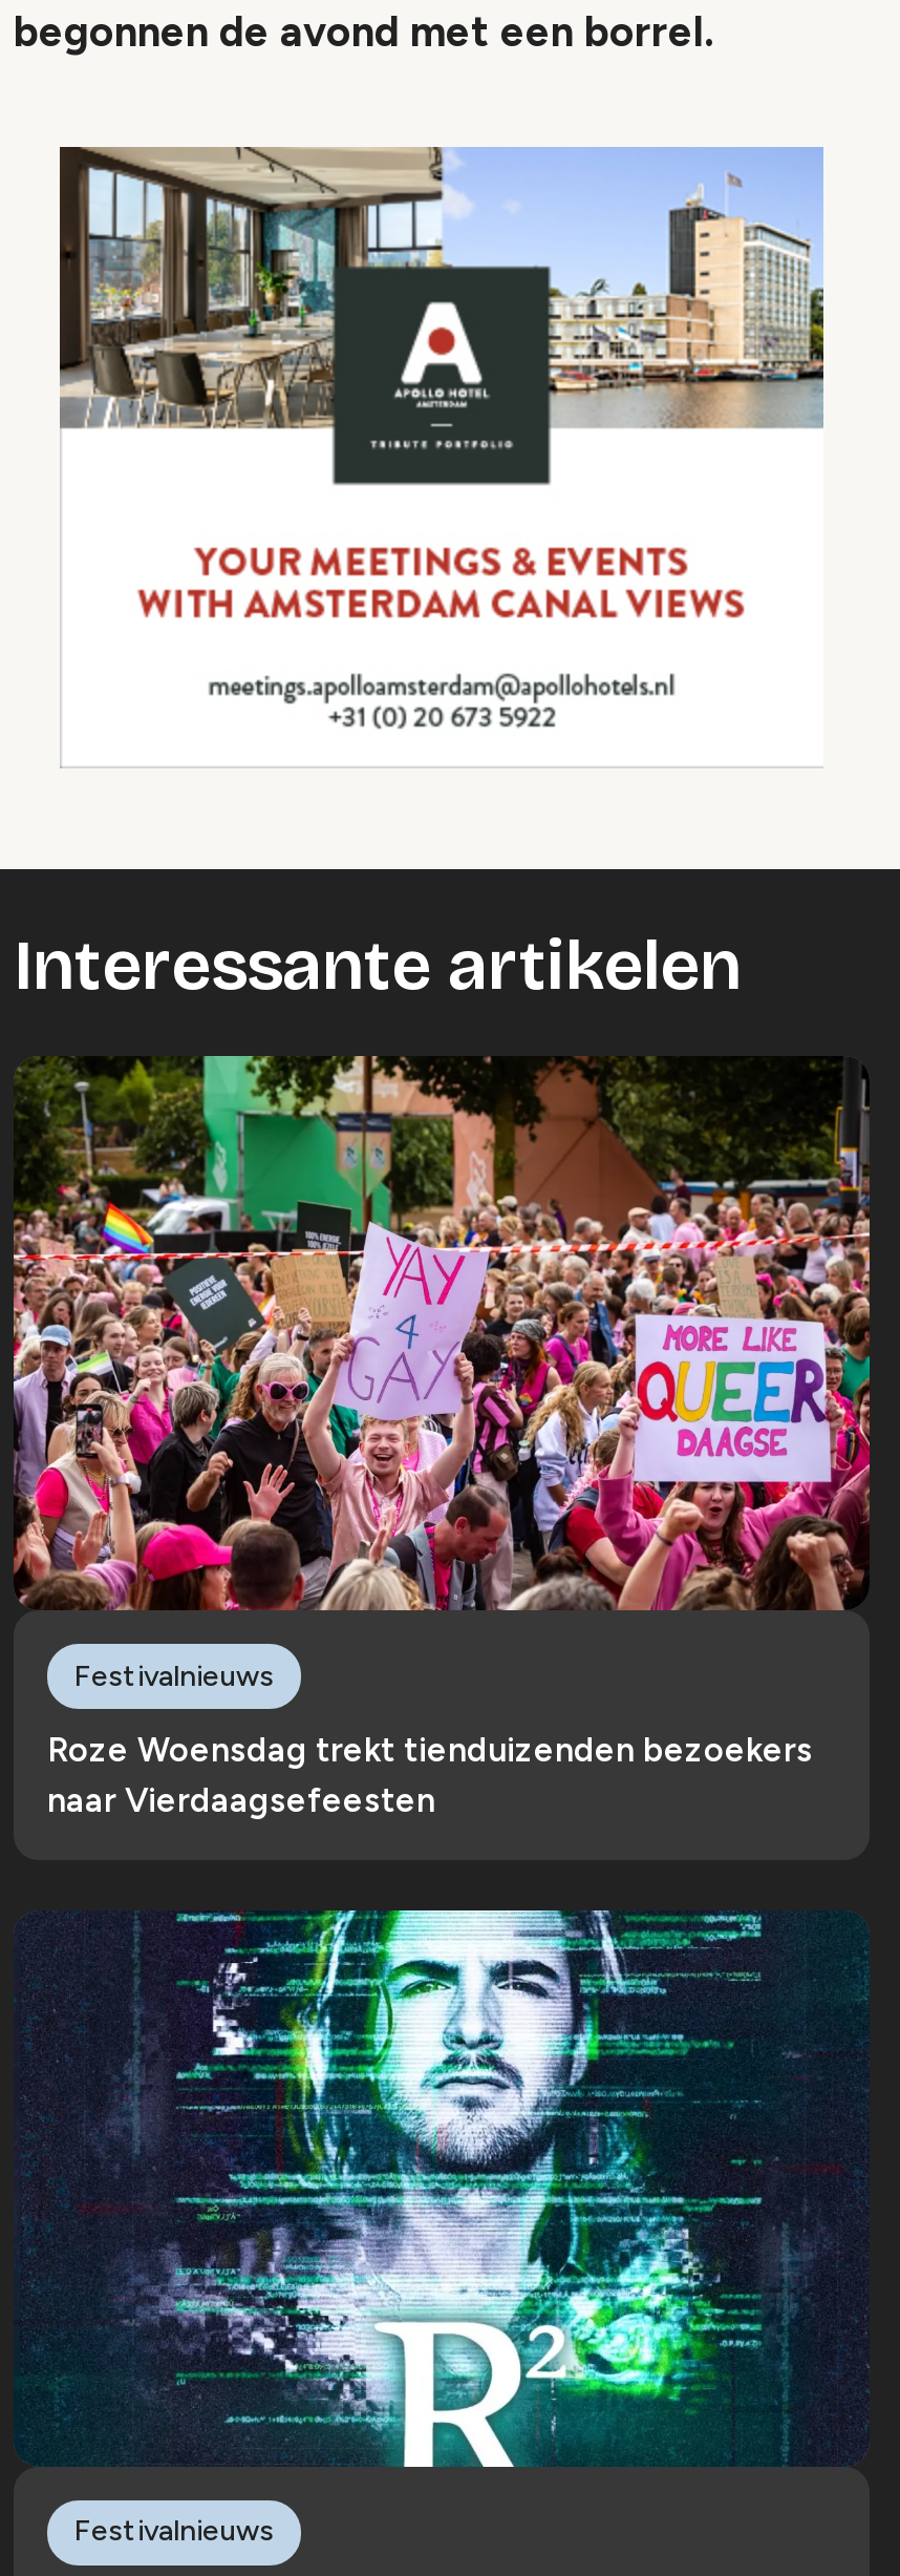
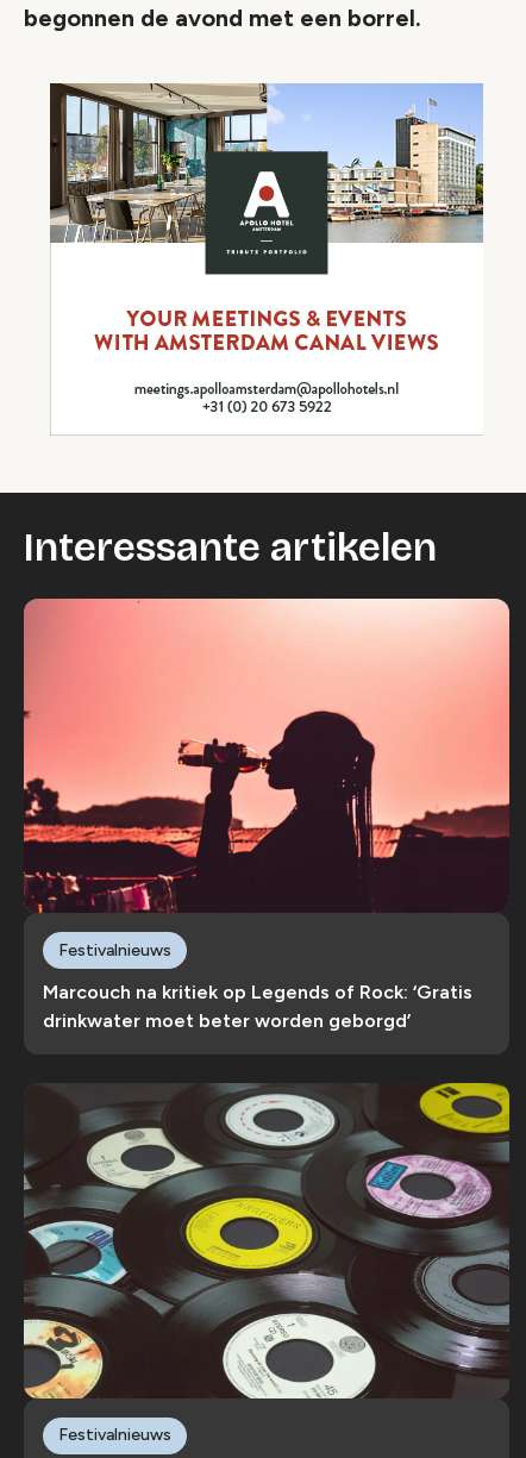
- [image]
+ [image]

- Roze Woensdag trekt tienduizenden bezoekers
- naar Vierdaagsefeesten
+ Marcouch na kritiek op Legends of Rock: ‘Gratis
+ drinkwater moet beter worden geborgd’

- [image]
+ [image]
